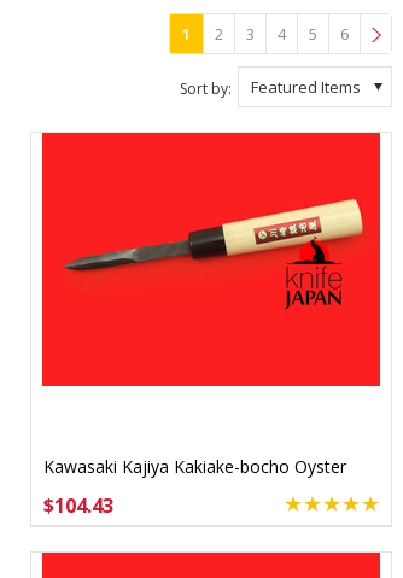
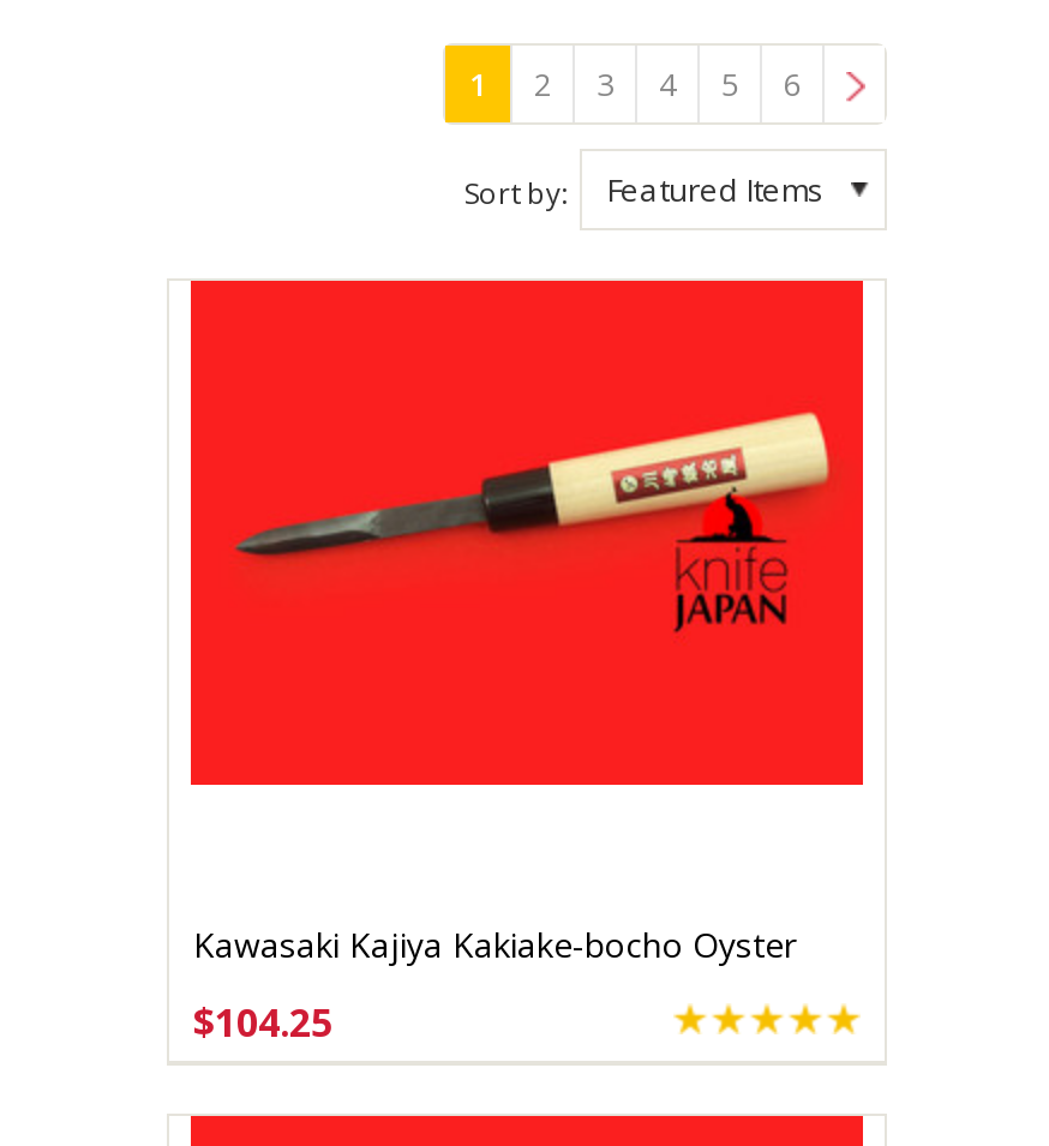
- $104.43
+ $104.25
